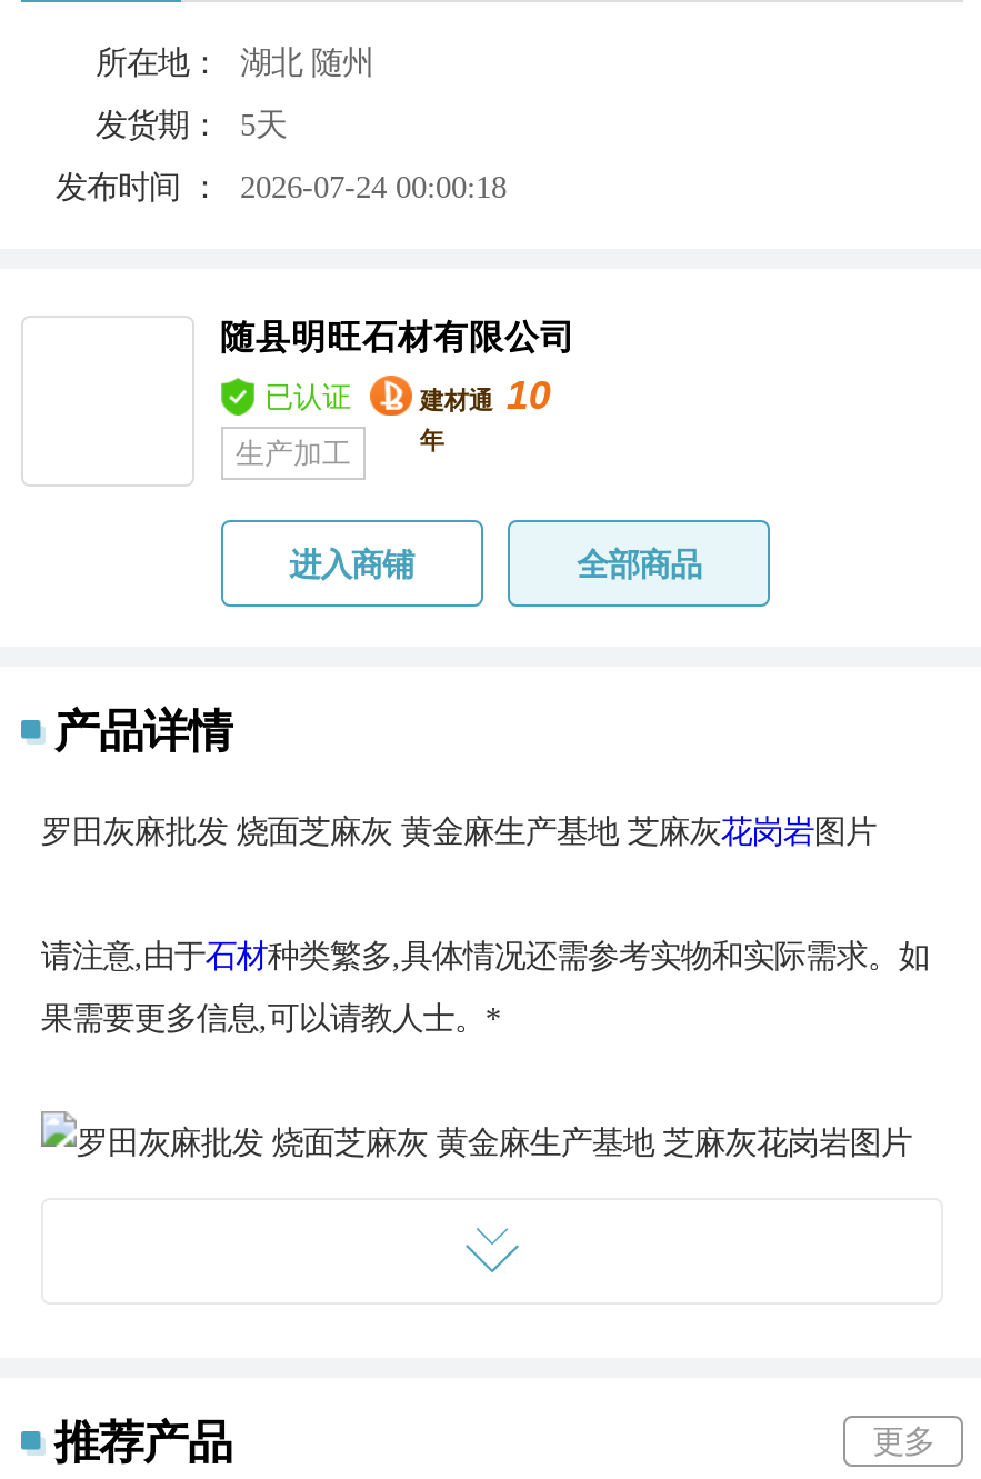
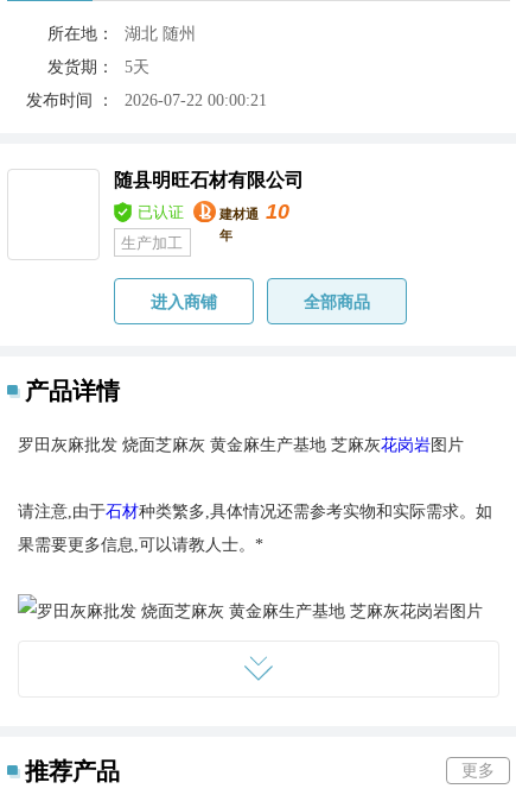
- 发布时间 ： 2026-07-24 00:00:18
+ 发布时间 ： 2026-07-22 00:00:21
